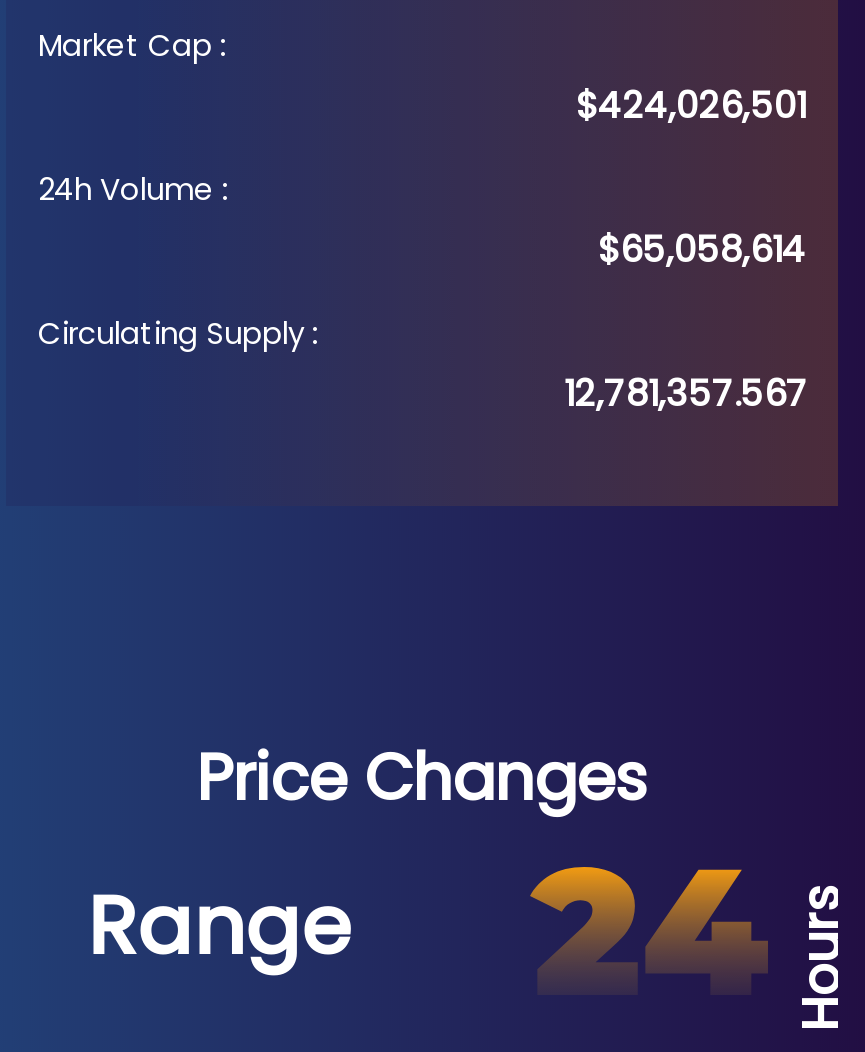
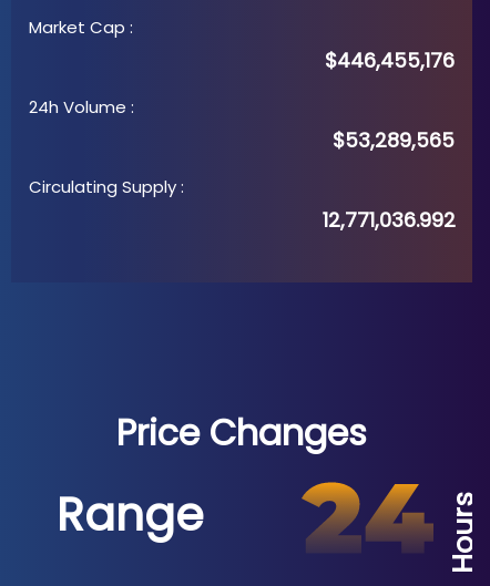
- $424,026,501
+ $446,455,176

- $65,058,614
+ $53,289,565

- 12,781,357.567
+ 12,771,036.992
